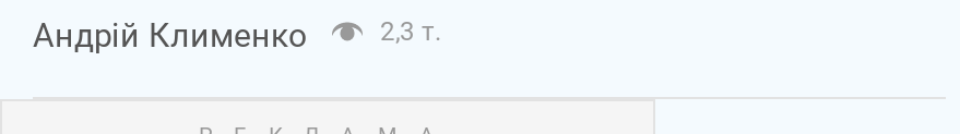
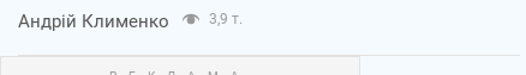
- 2,3 т.
+ 3,9 т.
